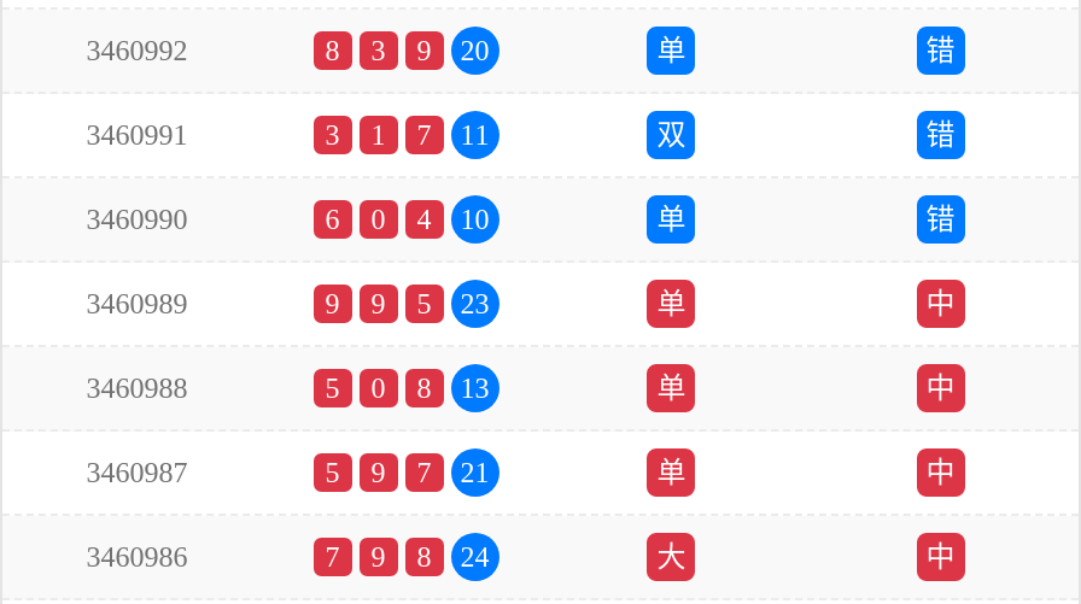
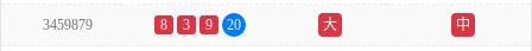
- 3460992
+ 3459879

- 单
- 错
- 3460991
- 3
- 1
- 7
- 11
- 双
- 错
- 3460990
- 6
- 0
- 4
- 10
- 单
- 错
- 3460989
- 9
- 9
- 5
- 23
- 单
- 中
- 3460988
- 5
- 0
- 8
- 13
- 单
- 中
- 3460987
- 5
- 9
- 7
- 21
- 单
- 中
- 3460986
- 7
- 9
- 8
- 24
